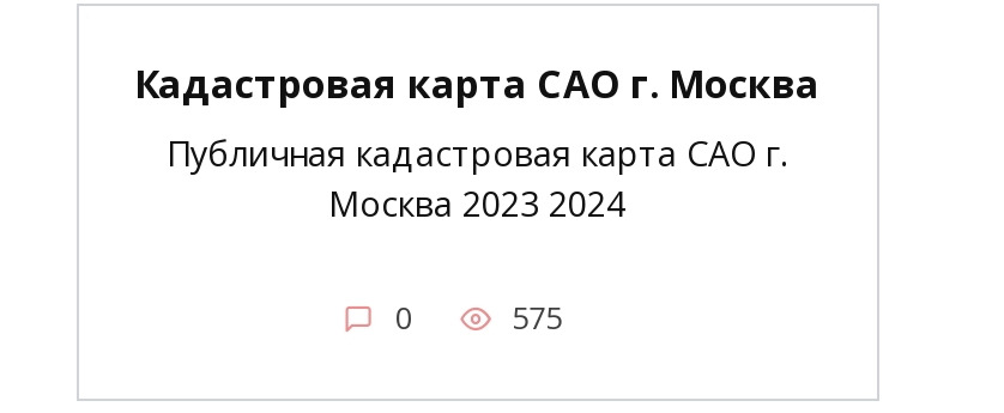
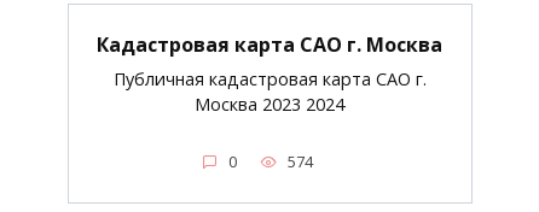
- 575
+ 574
